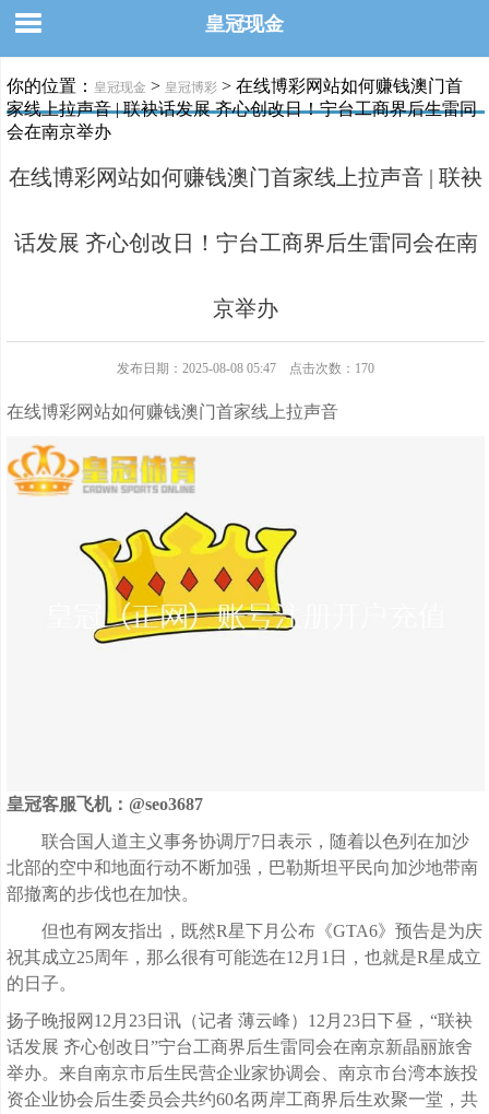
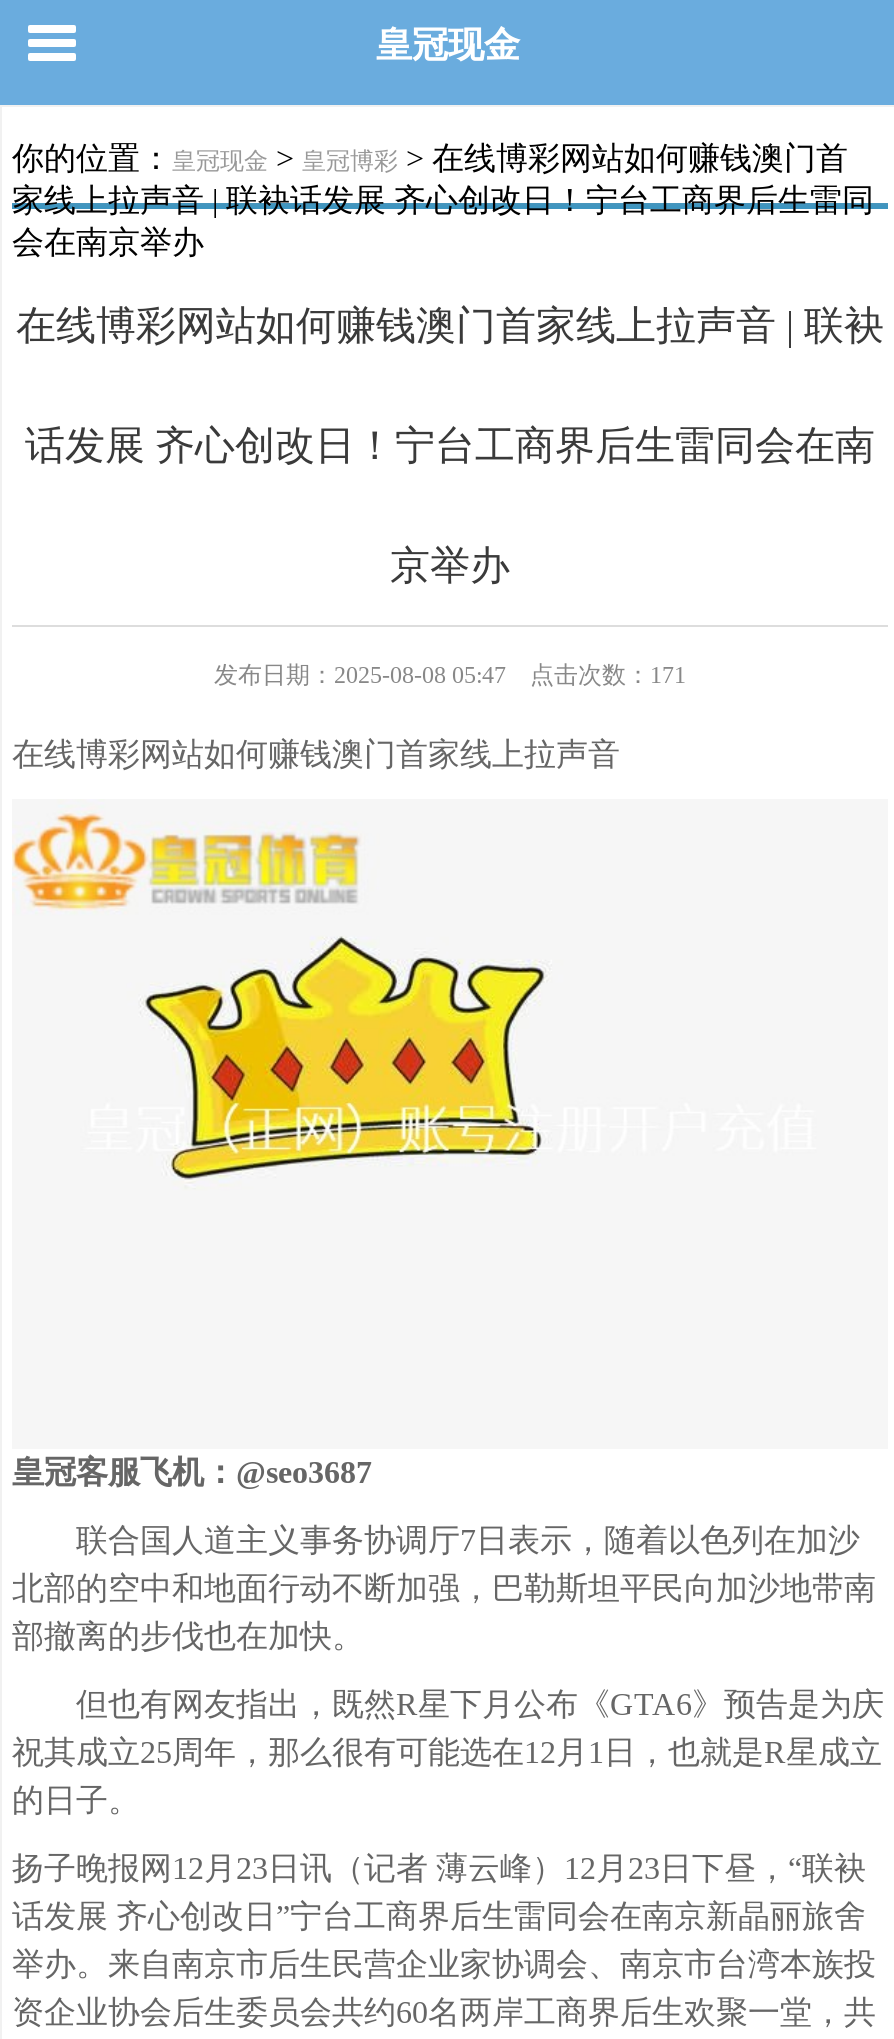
- 发布日期：2025-08-08 05:47 点击次数：170
+ 发布日期：2025-08-08 05:47 点击次数：171
